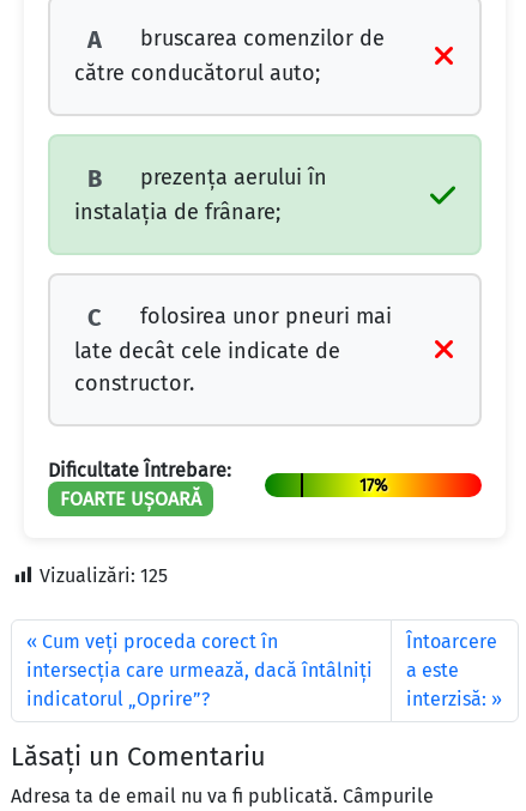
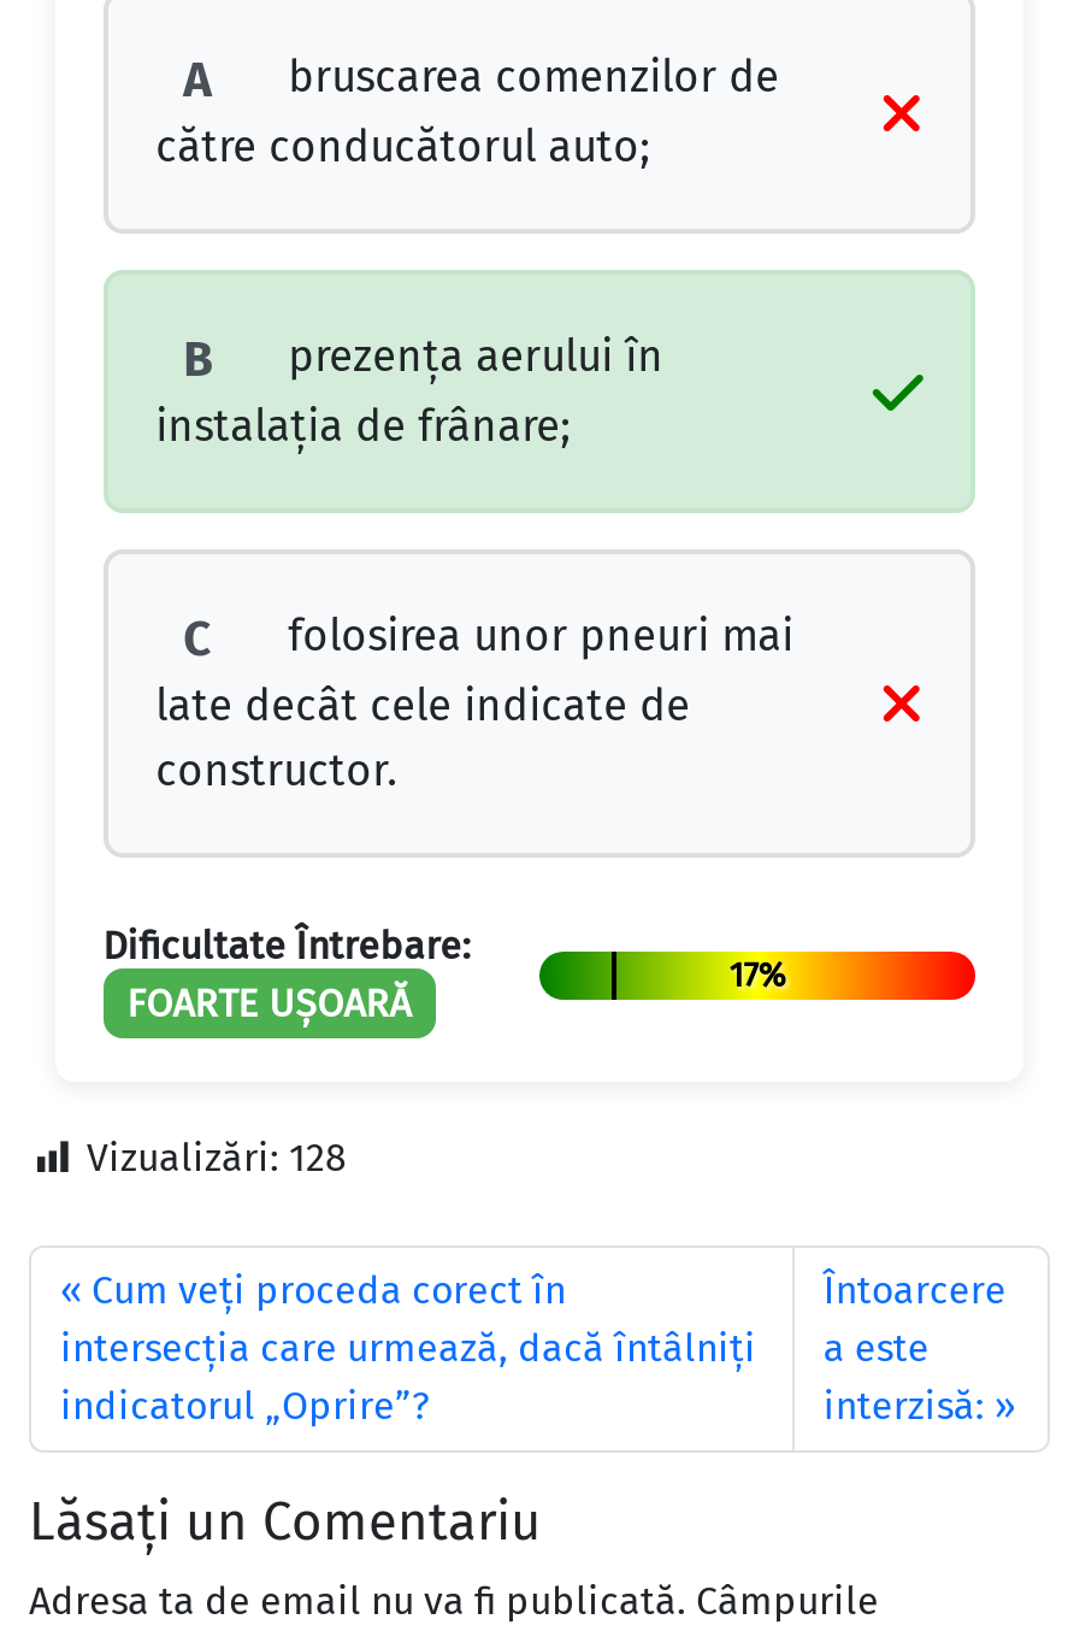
- Vizualizări: 125
+ Vizualizări: 128
